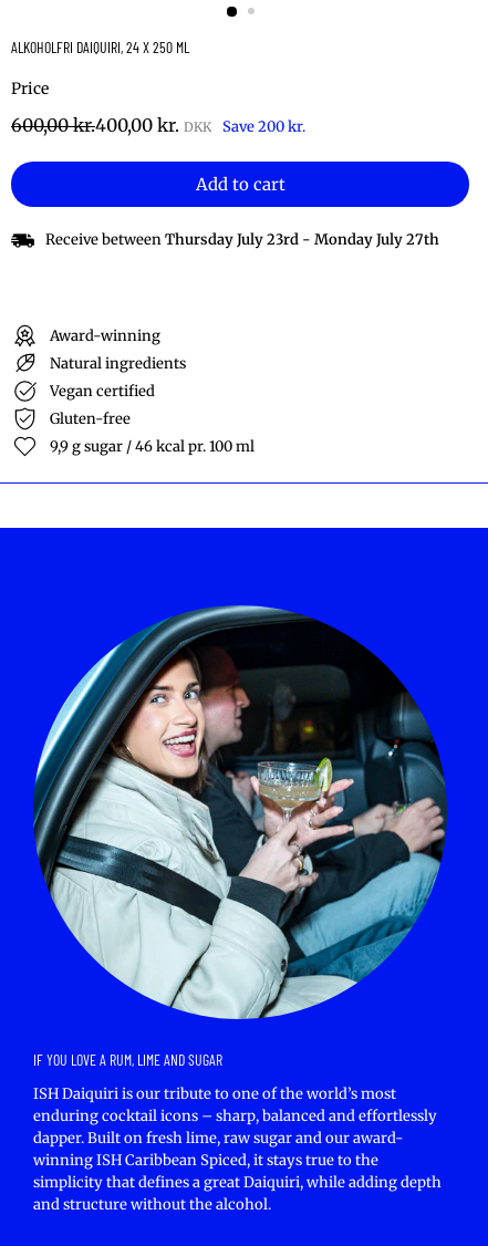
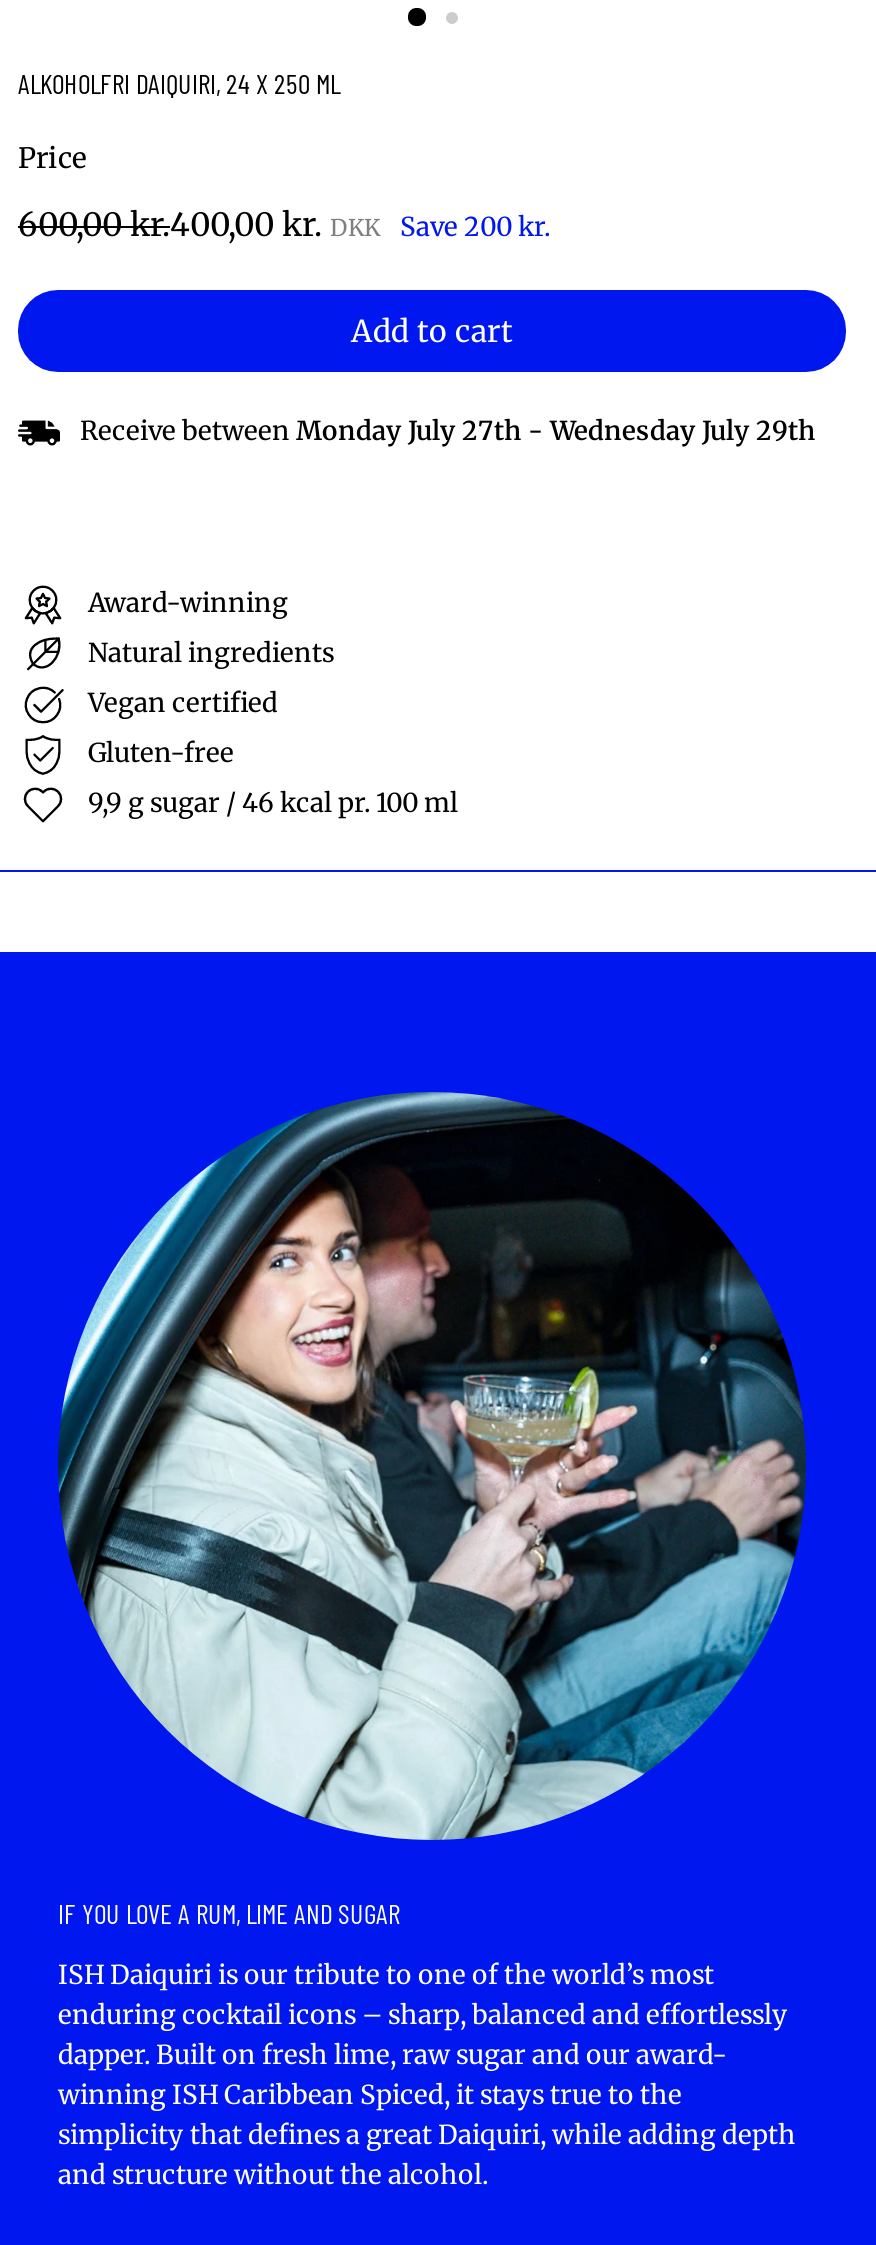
- Receive between Thursday July 23rd - Monday July 27th
+ Receive between Monday July 27th - Wednesday July 29th
